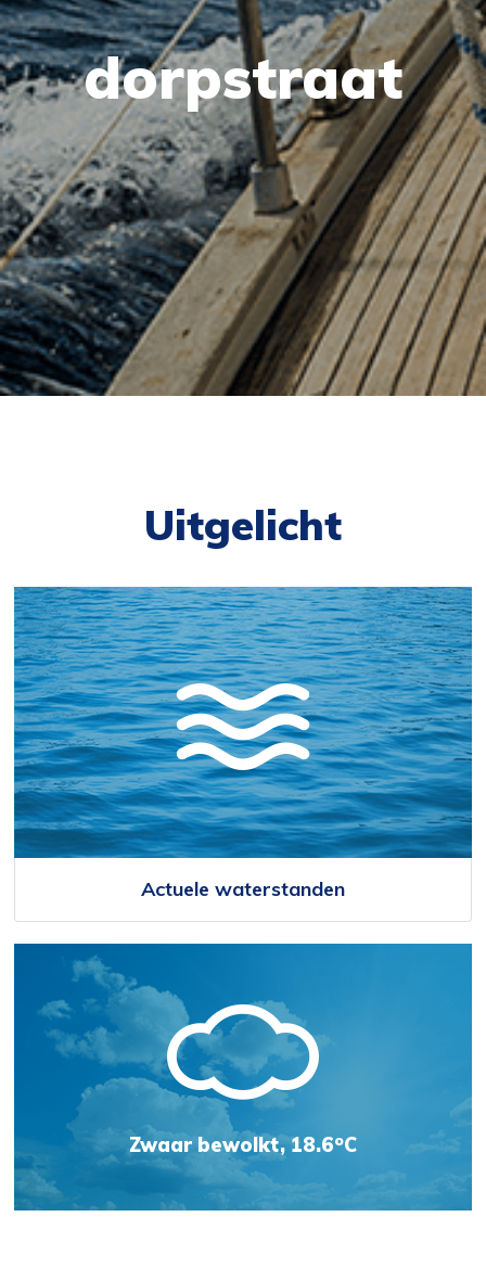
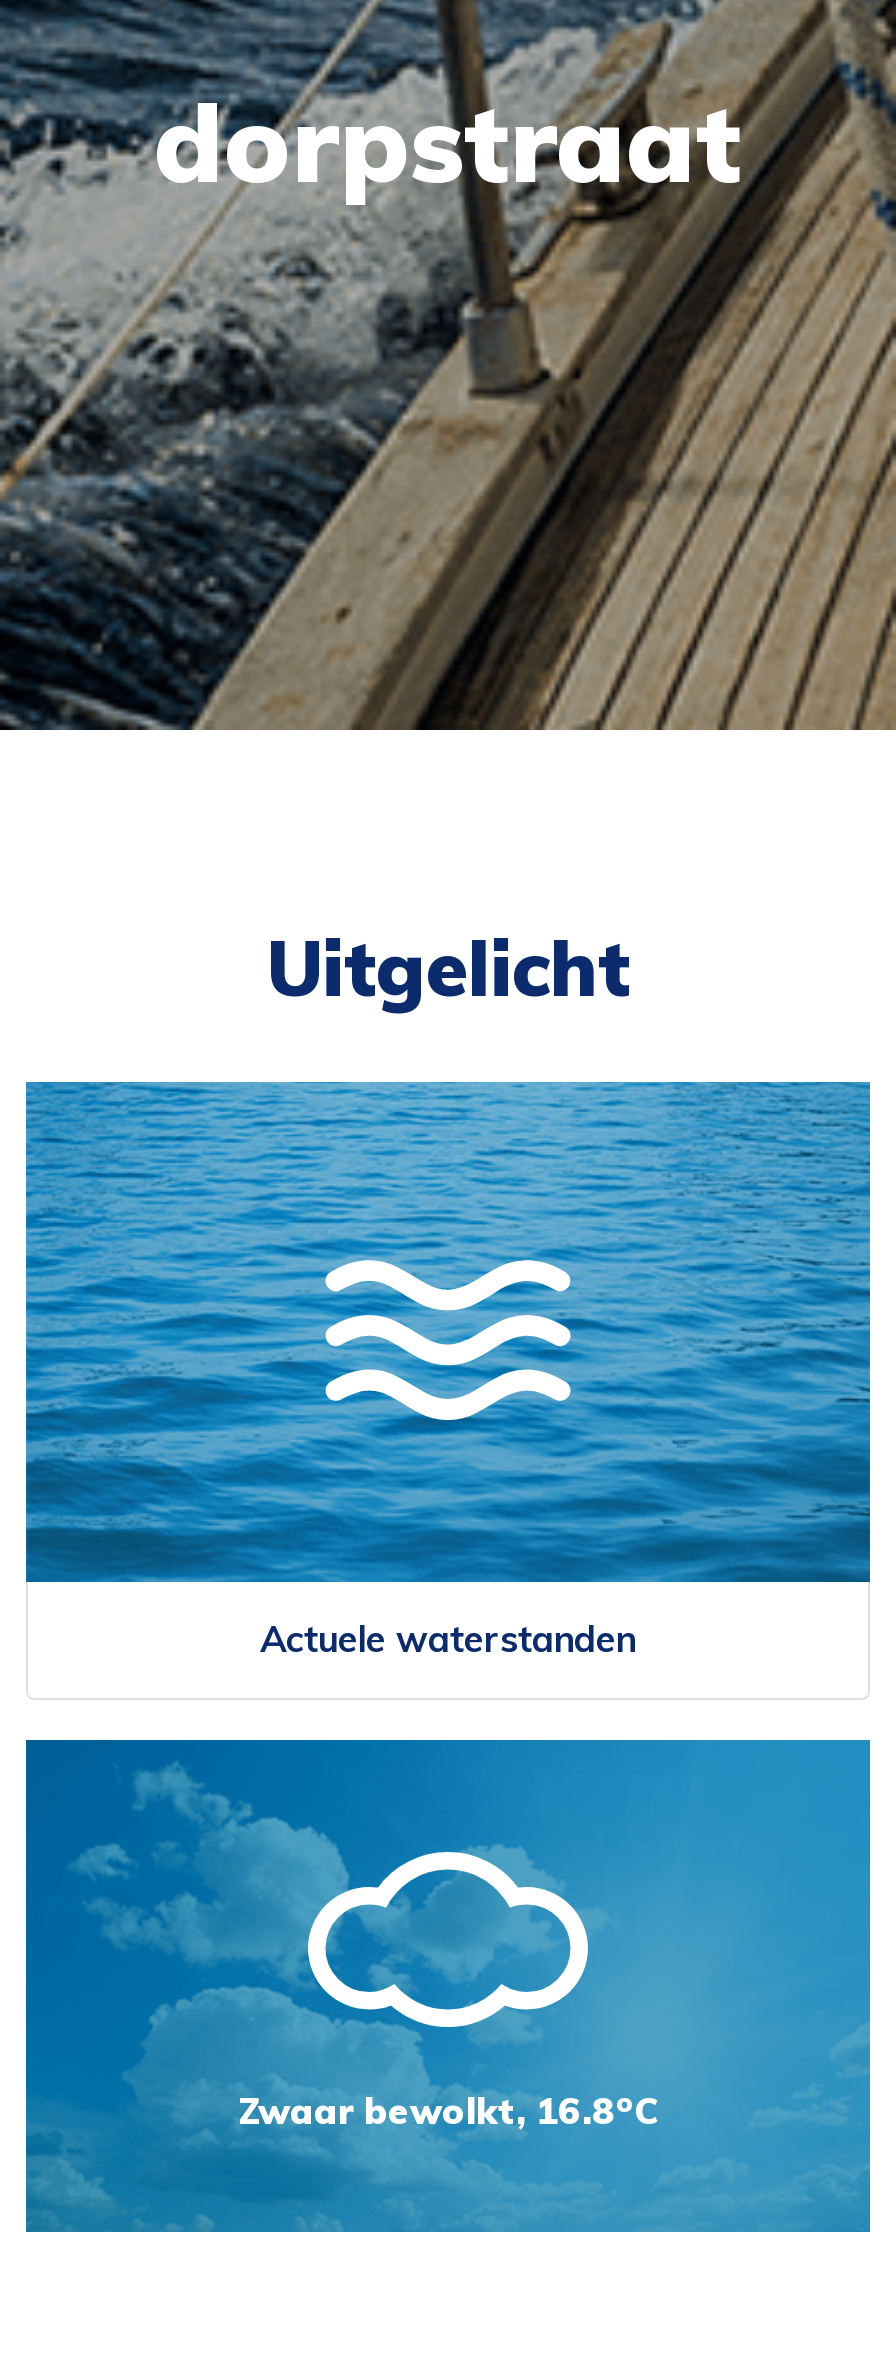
- Zwaar bewolkt, 18.6oC
+ Zwaar bewolkt, 16.8oC
